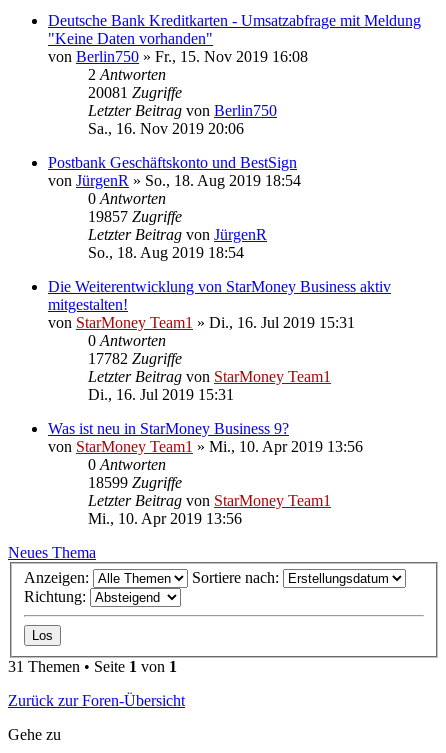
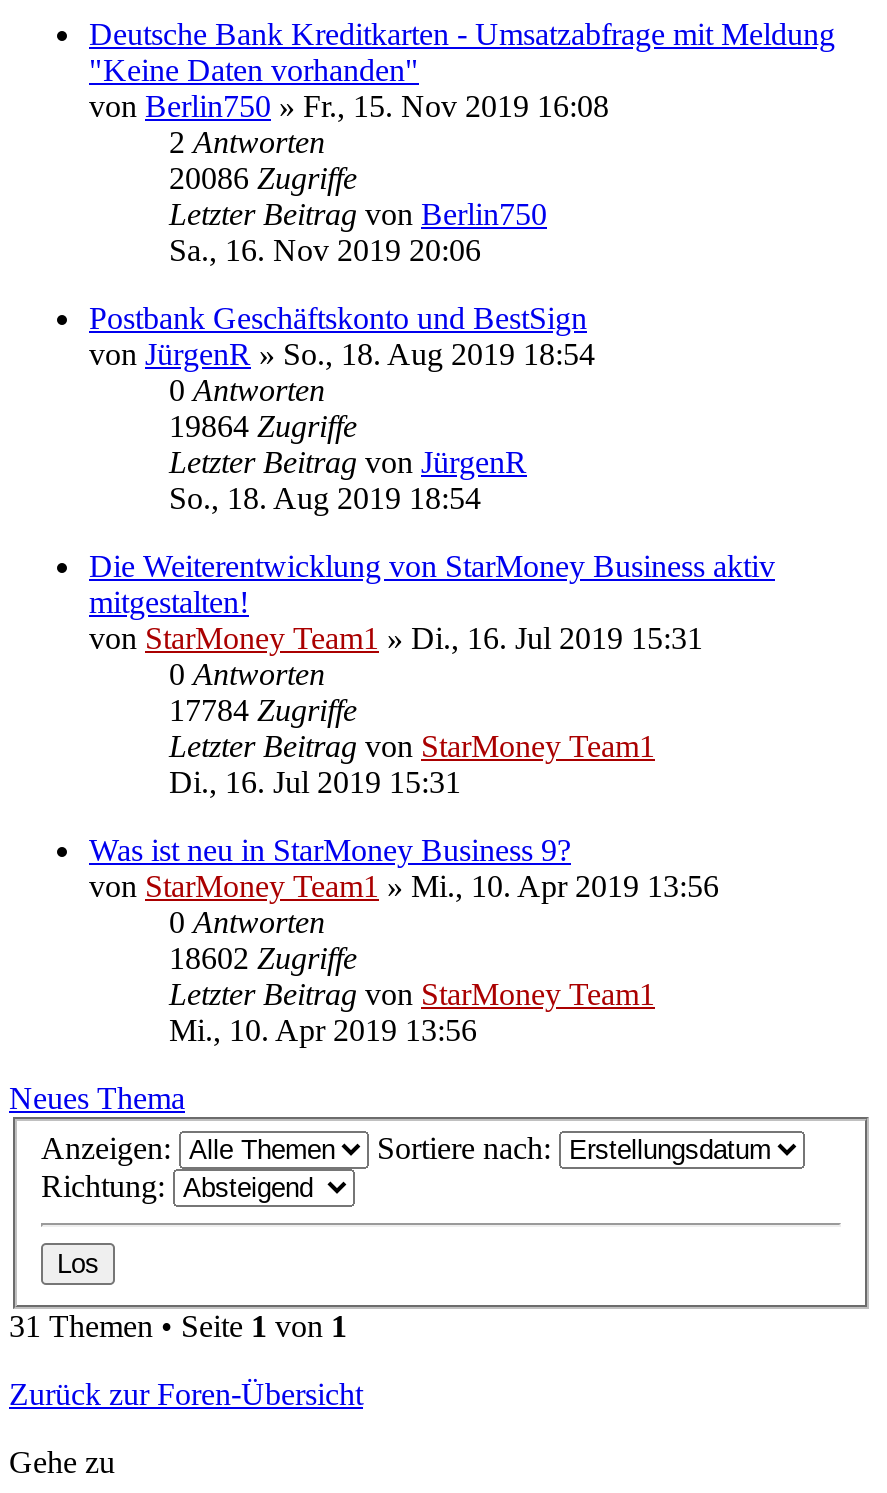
- 20081 Zugriffe
+ 20086 Zugriffe

- 19857 Zugriffe
+ 19864 Zugriffe

- 17782 Zugriffe
+ 17784 Zugriffe

- 18599 Zugriffe
+ 18602 Zugriffe
